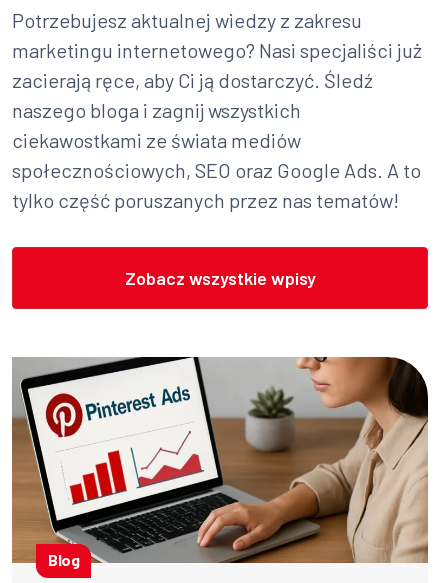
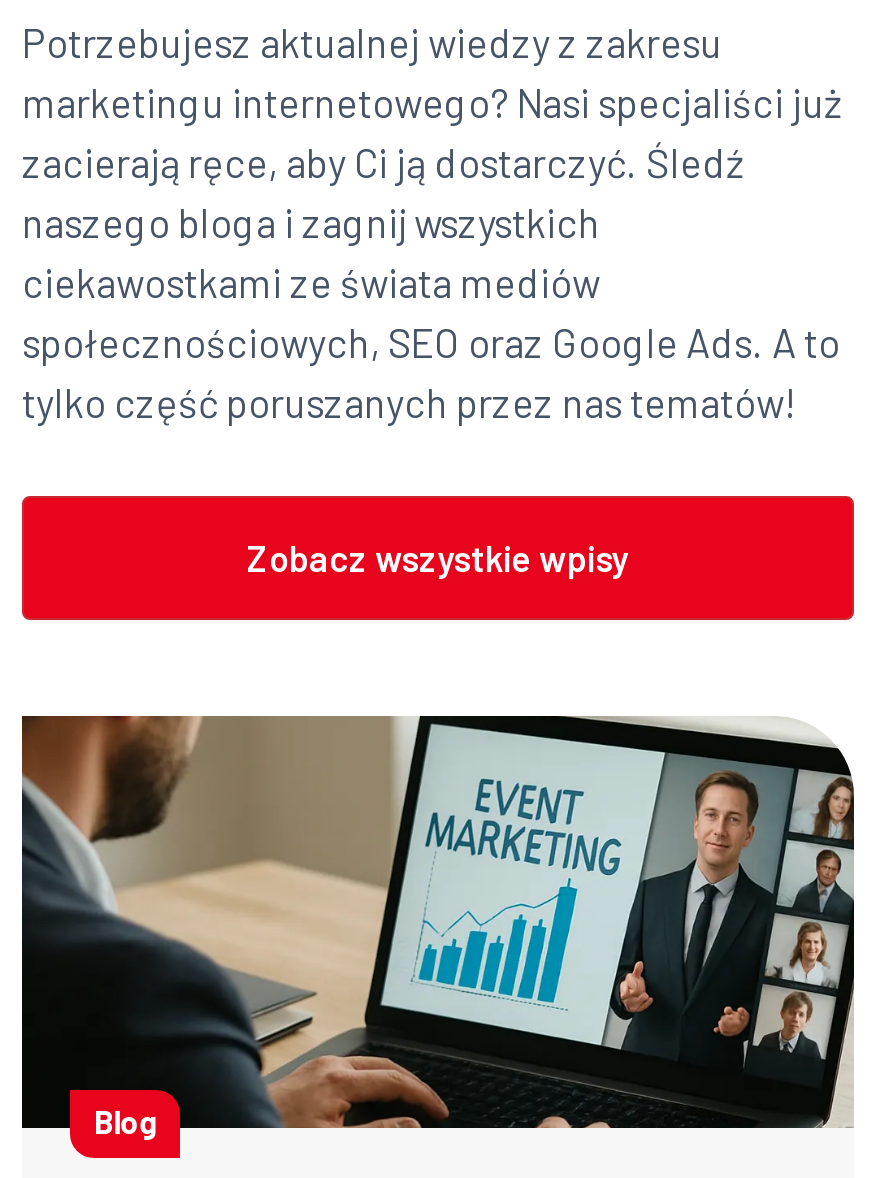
- [image]
+ [image]
